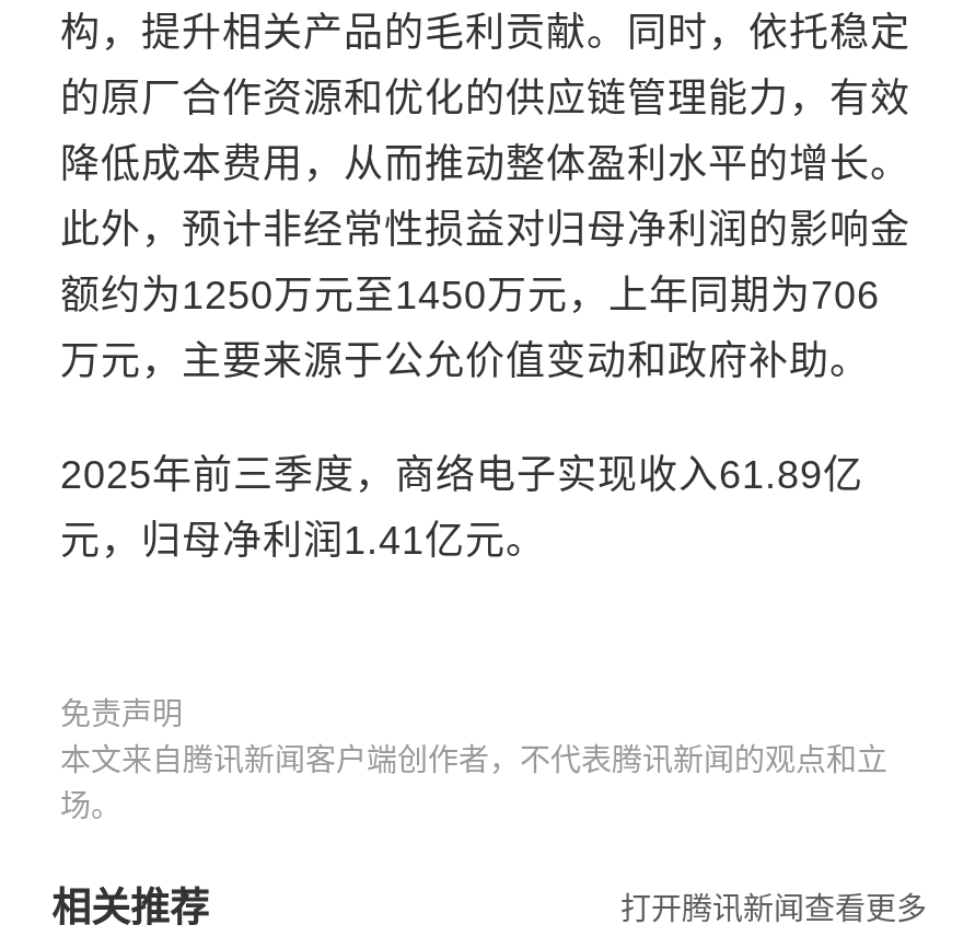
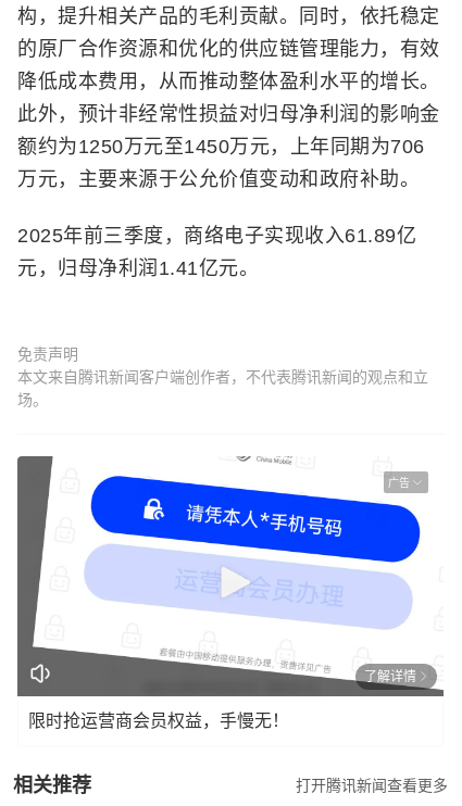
+ [image]
+ 广告

+ 了解详情
+ 限时抢运营商会员权益，手慢无！
